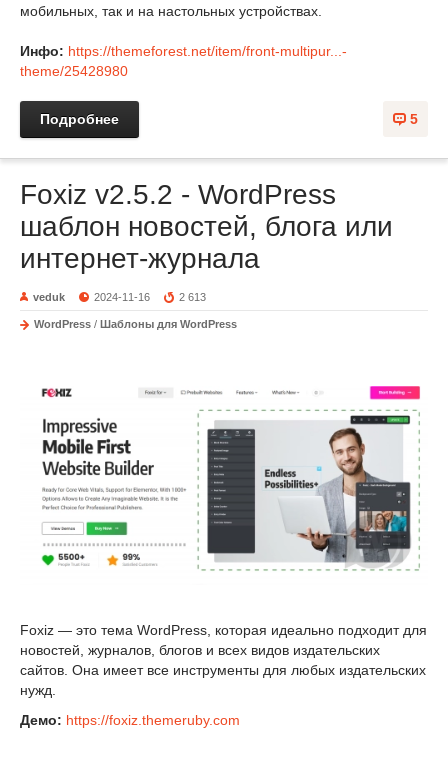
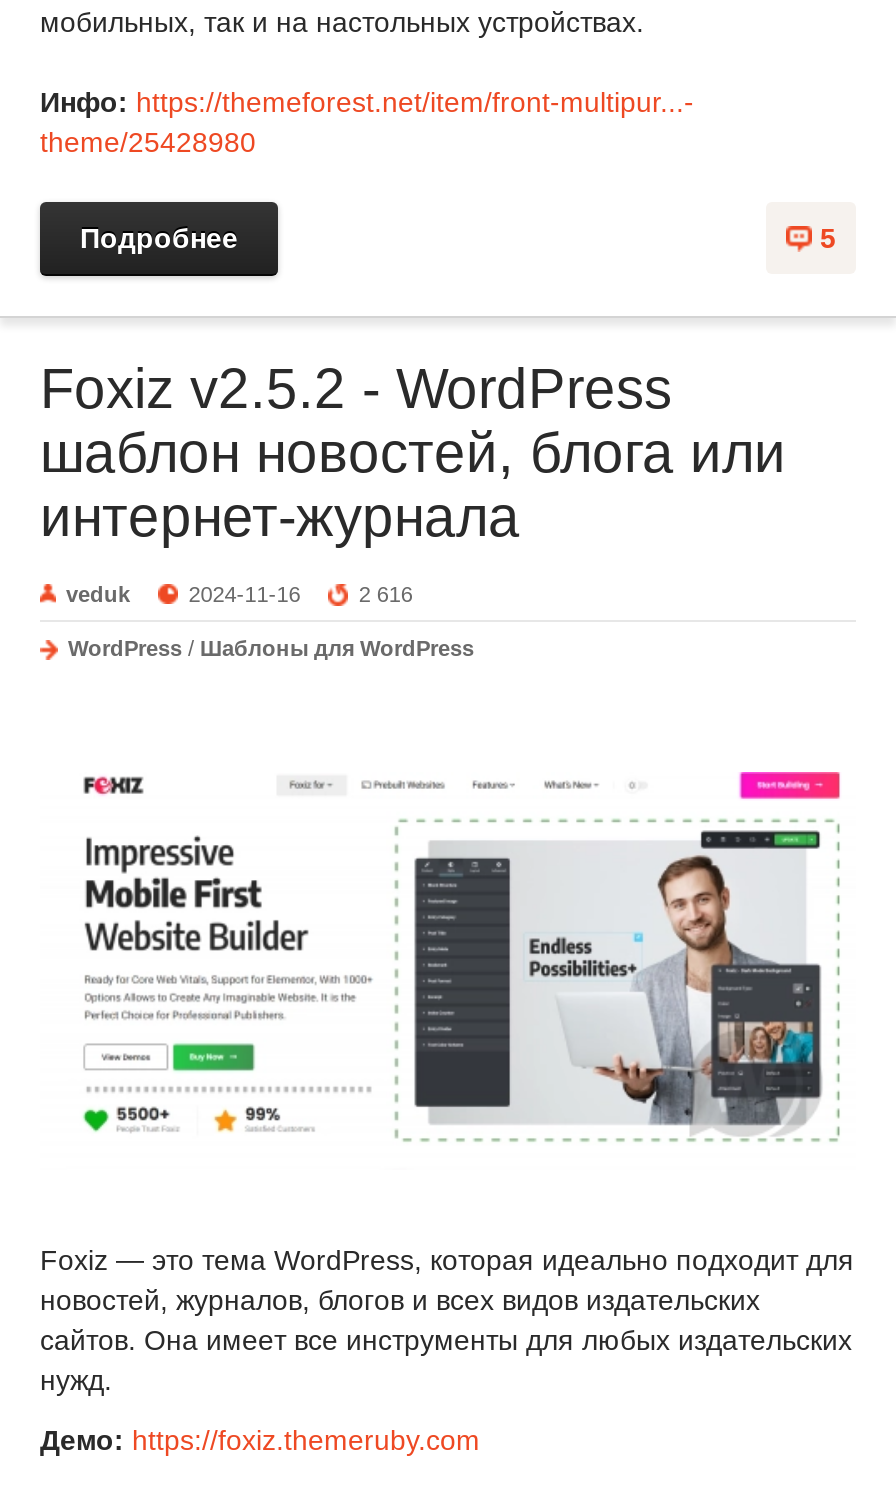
- 2 613
+ 2 616
